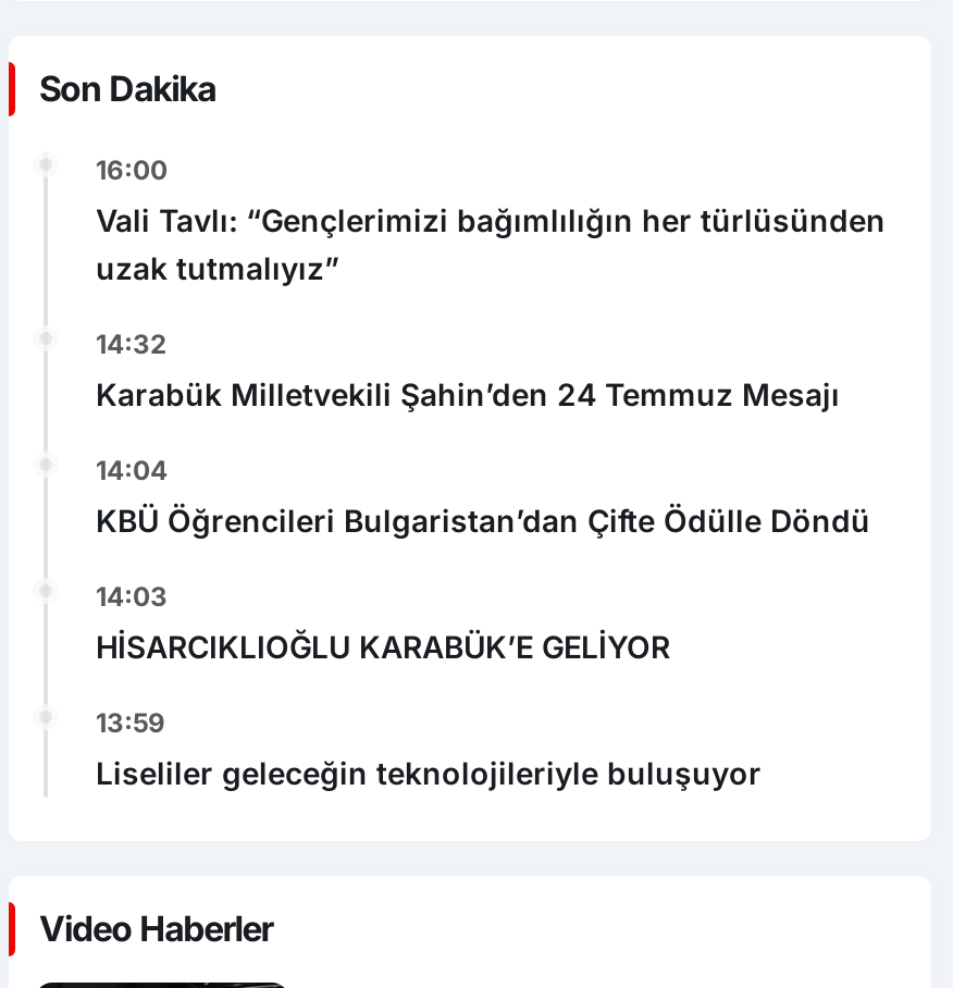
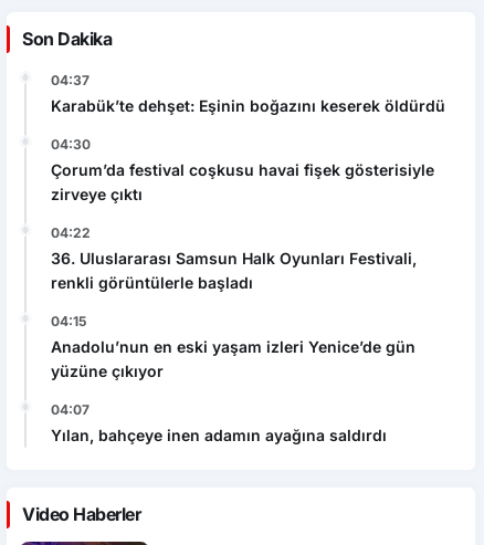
- 16:00
- Vali Tavlı: “Gençlerimizi bağımlılığın her türlüsünden
- uzak tutmalıyız”
+ 04:37
+ Karabük’te dehşet: Eşinin boğazını keserek öldürdü

- 14:32
- Karabük Milletvekili Şahin’den 24 Temmuz Mesajı
+ 04:30
+ Çorum’da festival coşkusu havai fişek gösterisiyle
+ zirveye çıktı

- 14:04
- KBÜ Öğrencileri Bulgaristan’dan Çifte Ödülle Döndü
+ 04:22
+ 36. Uluslararası Samsun Halk Oyunları Festivali,
+ renkli görüntülerle başladı

- 14:03
- HİSARCIKLIOĞLU KARABÜK’E GELİYOR
+ 04:15
+ Anadolu’nun en eski yaşam izleri Yenice’de gün
+ yüzüne çıkıyor

- 13:59
- Liseliler geleceğin teknolojileriyle buluşuyor
+ 04:07
+ Yılan, bahçeye inen adamın ayağına saldırdı
